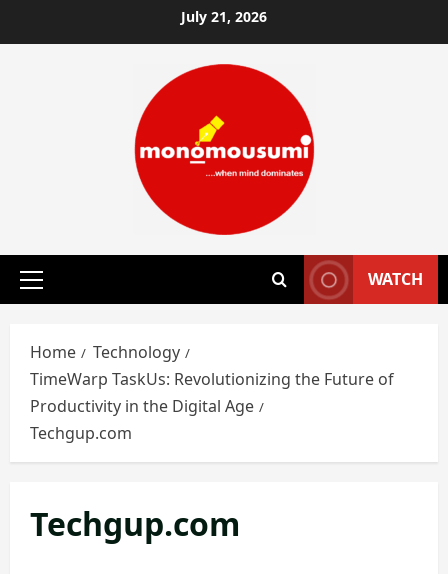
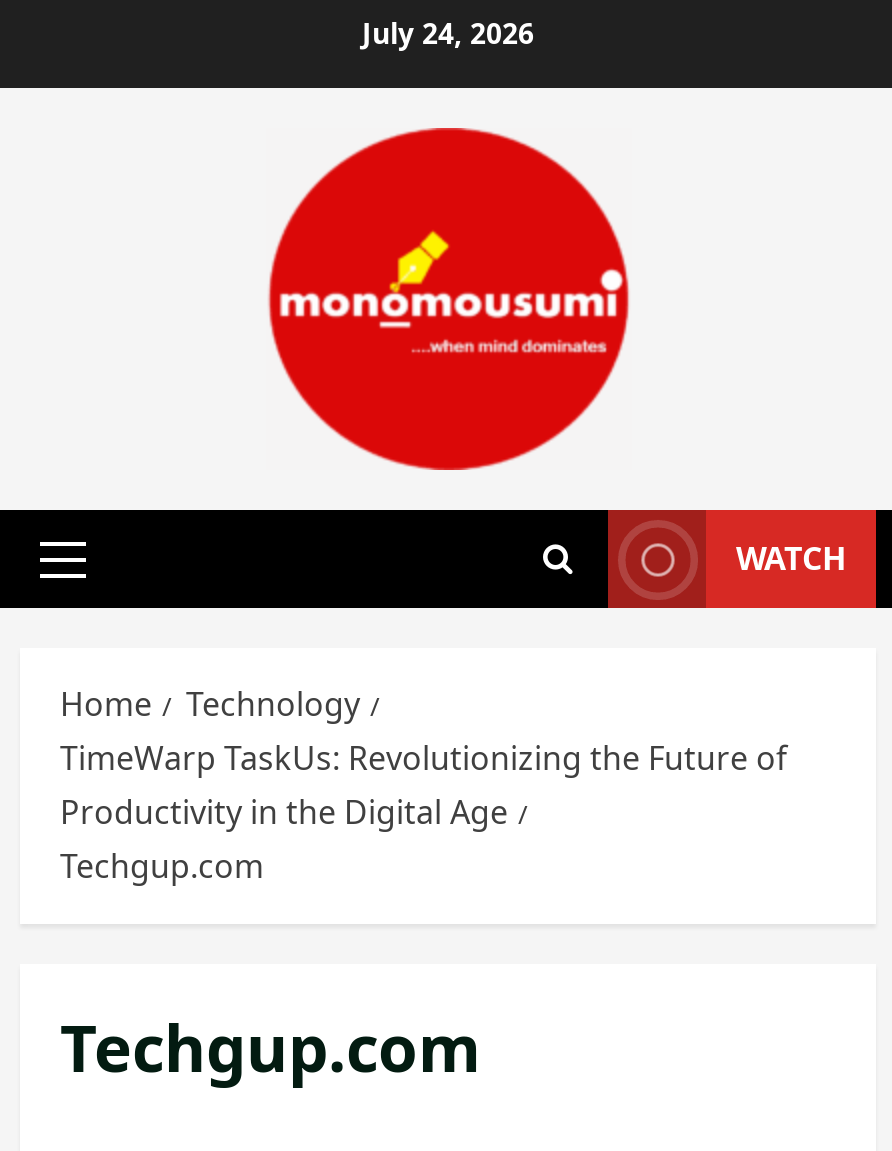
- July 21, 2026
+ July 24, 2026
